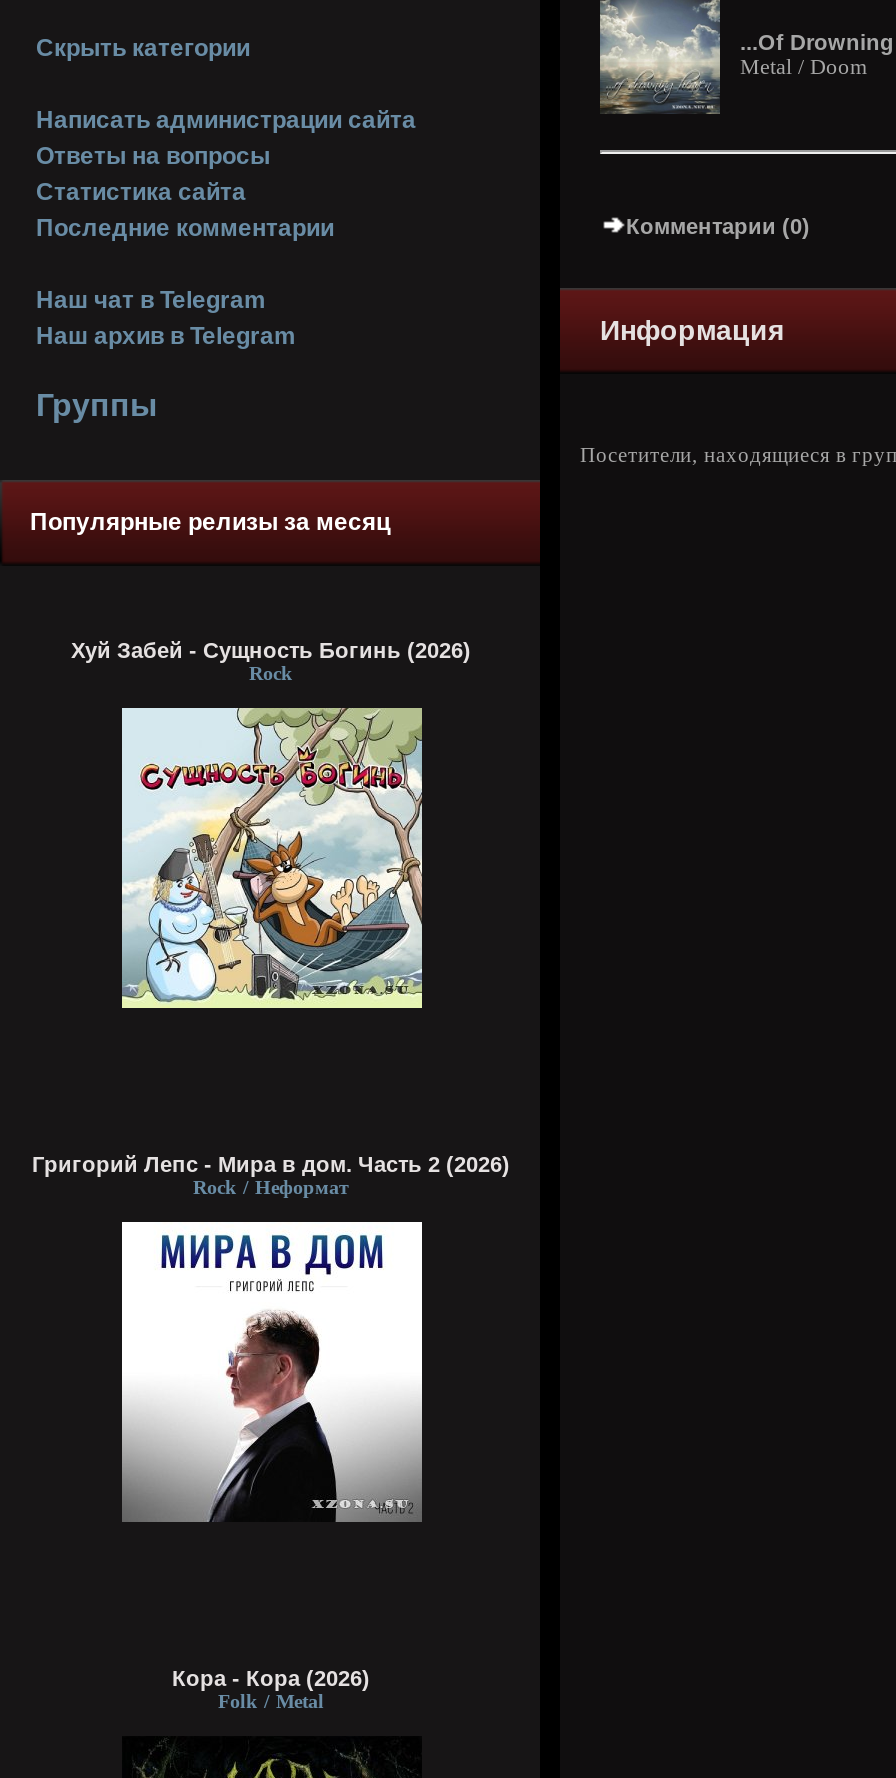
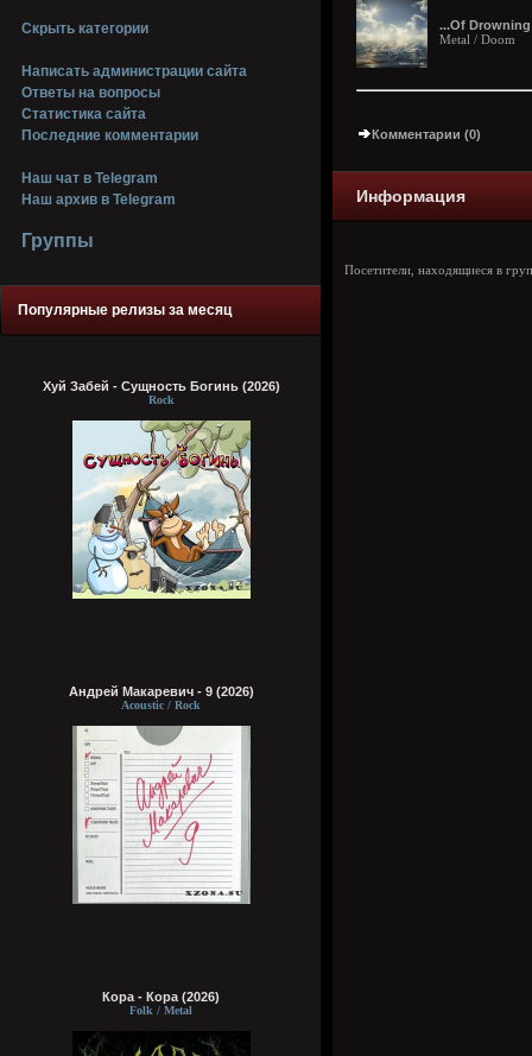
- Григорий Лепс - Мира в дом. Часть 2 (2026)
- Rock / Неформат
+ Андрей Макаревич - 9 (2026)
+ Acoustic / Rock

- [image]
+ [image]
